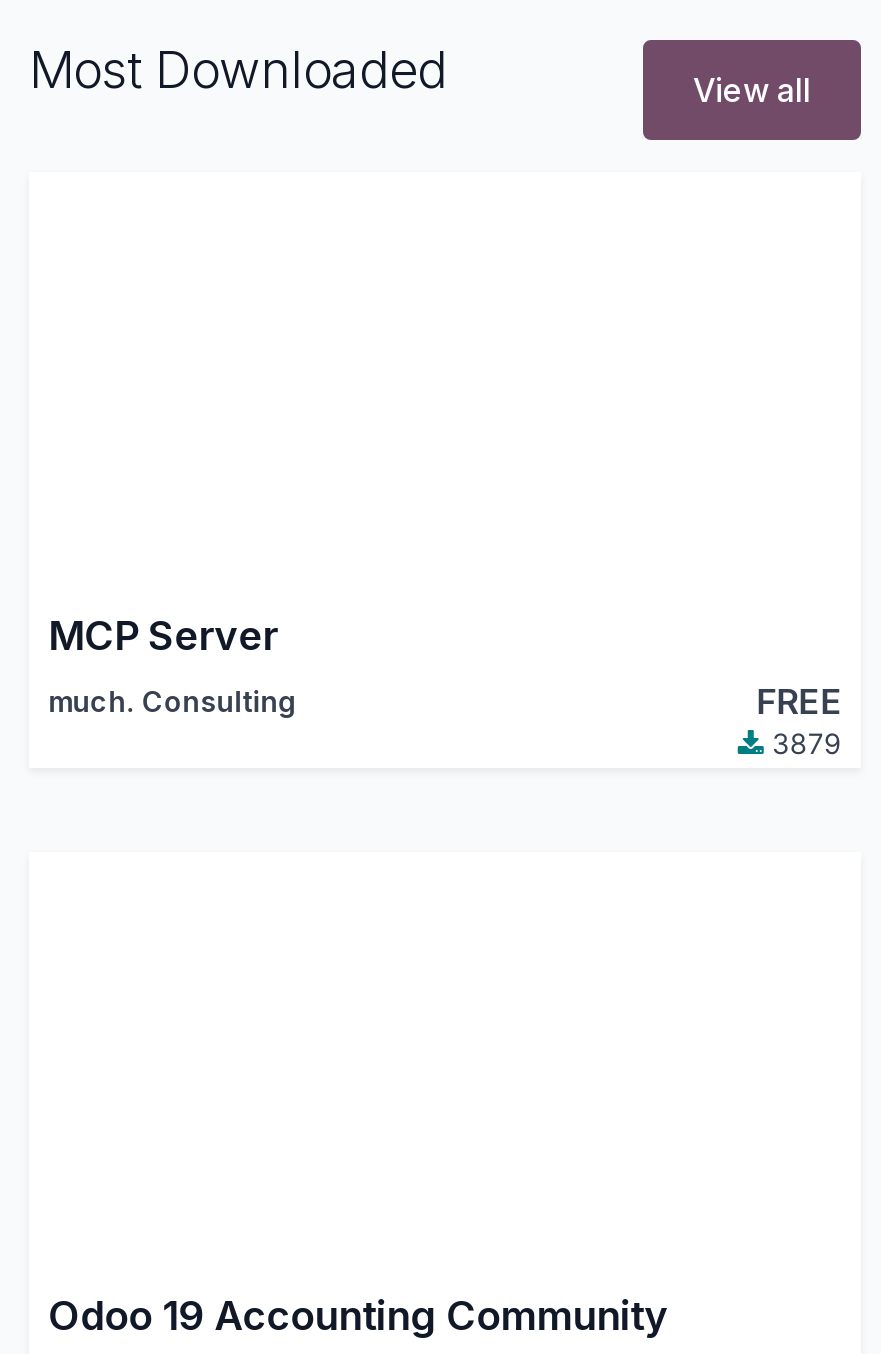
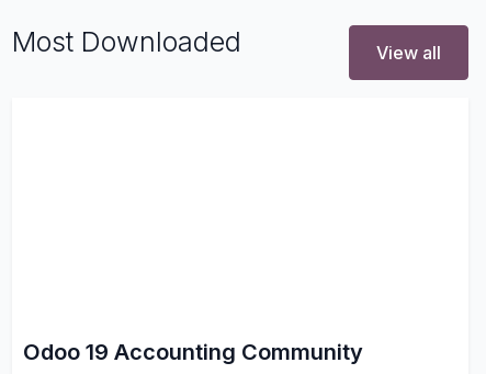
- MCP Server
- much. Consulting
- FREE
- 3879
